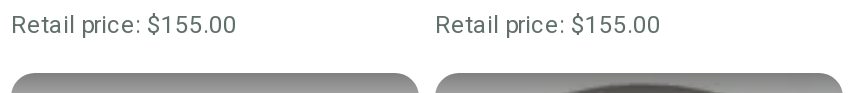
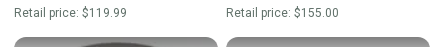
- Retail price: $155.00
+ Retail price: $119.99
